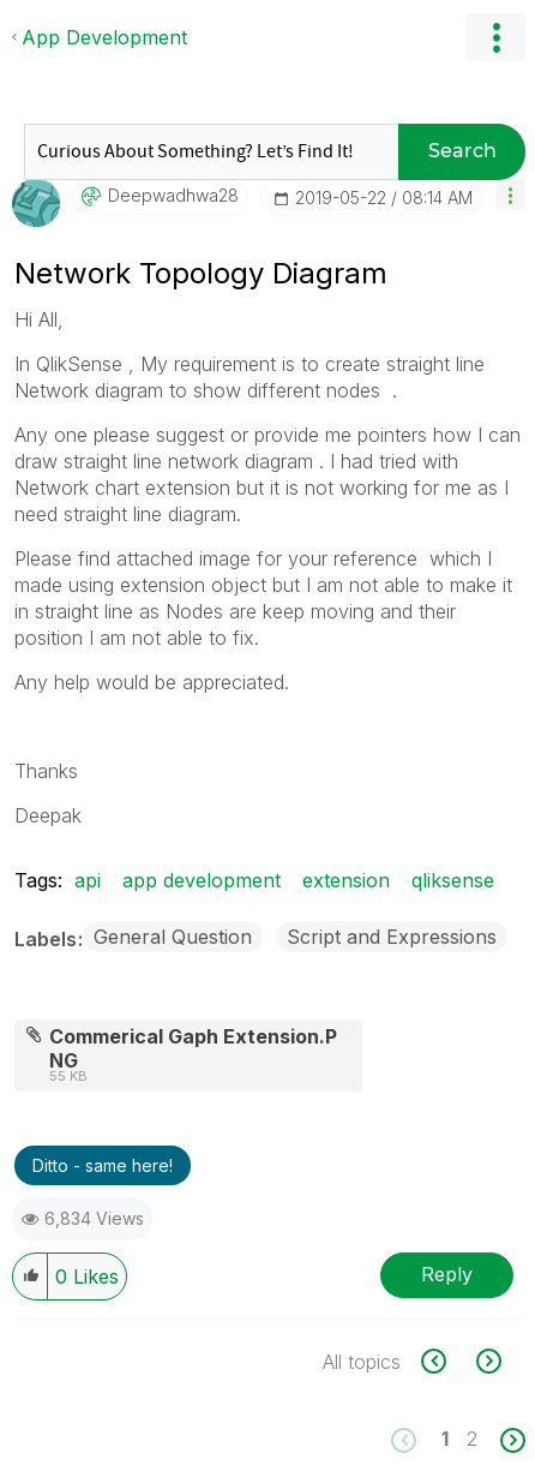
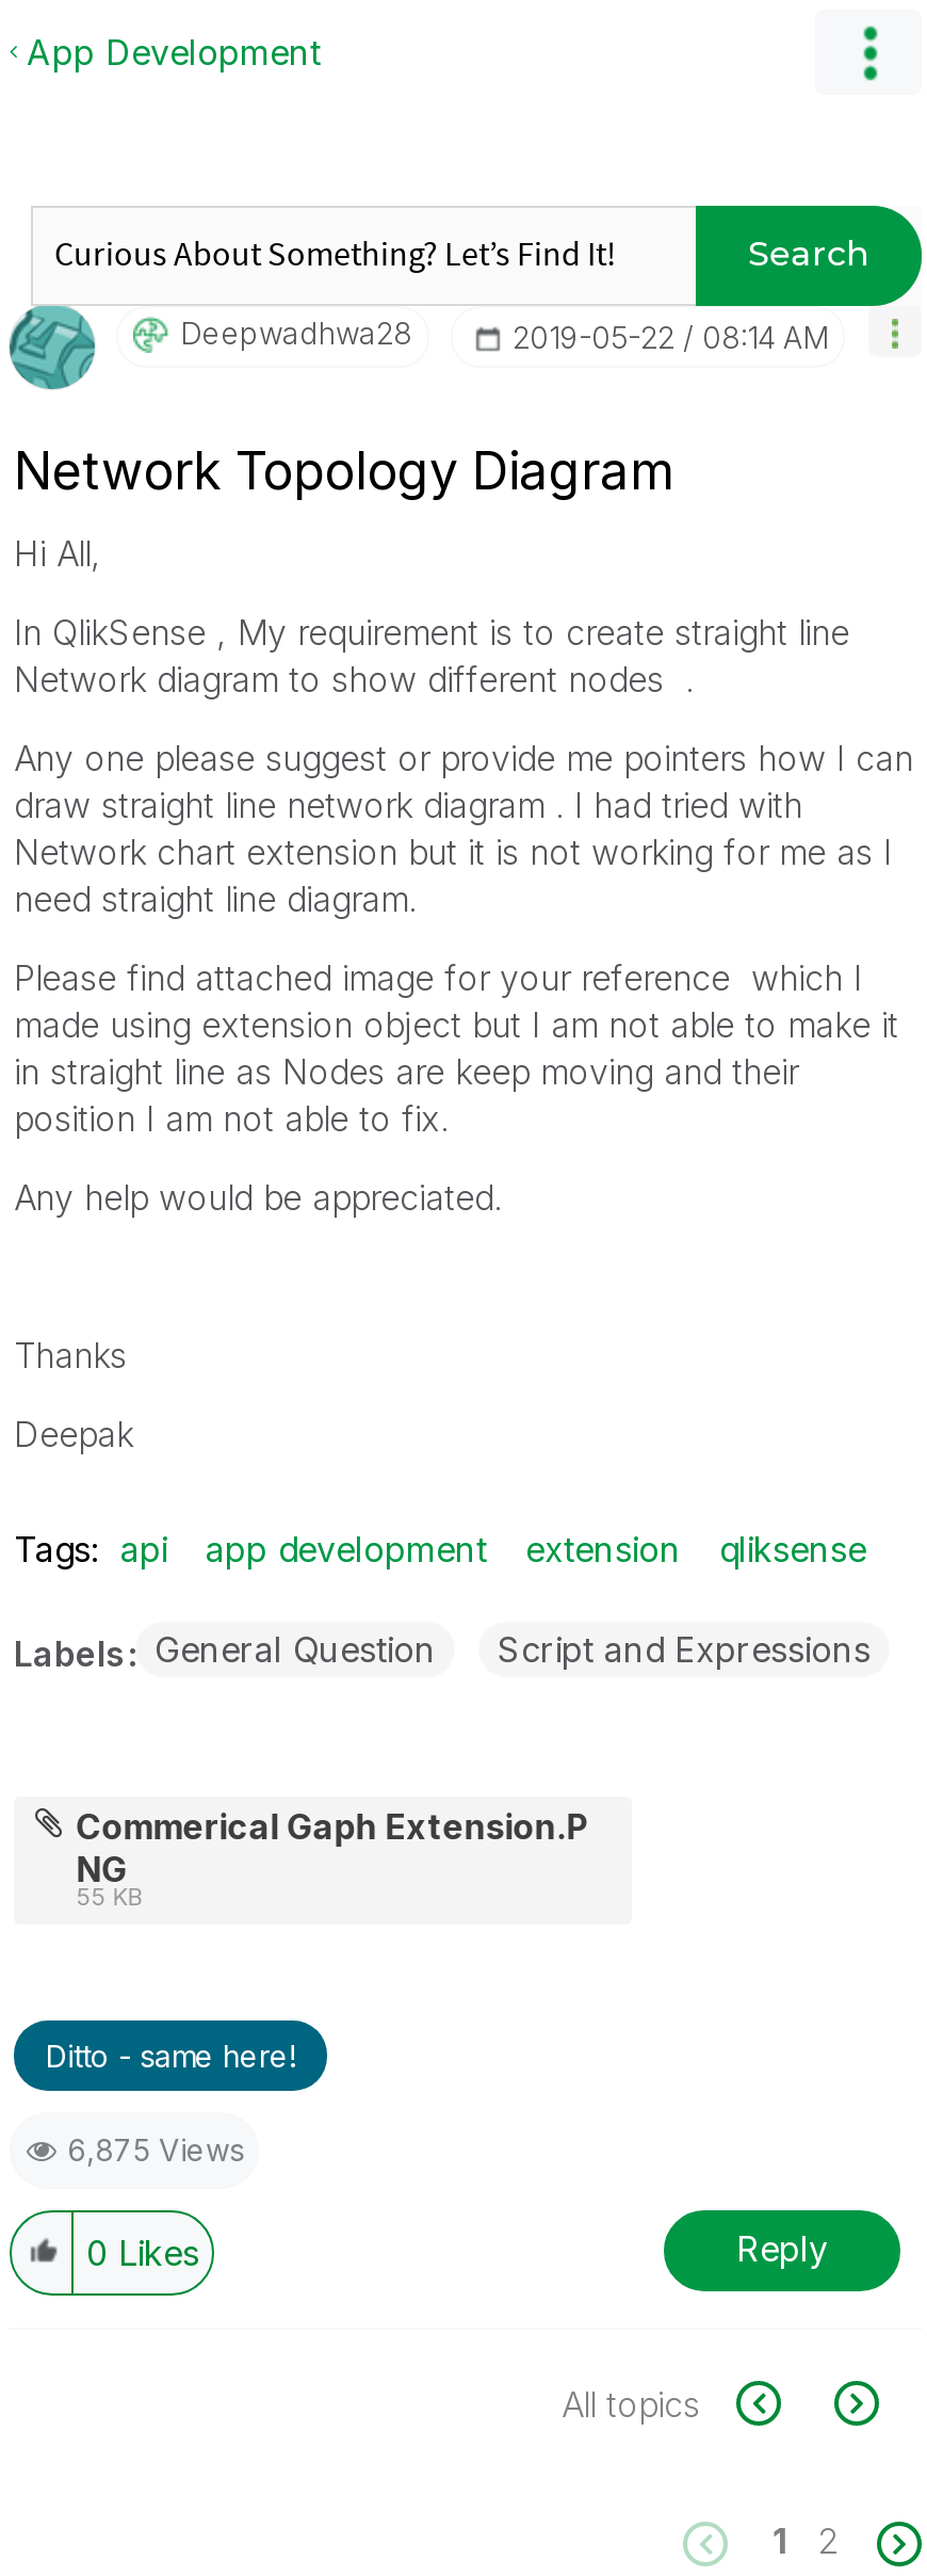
- 6,834 Views
+ 6,875 Views
